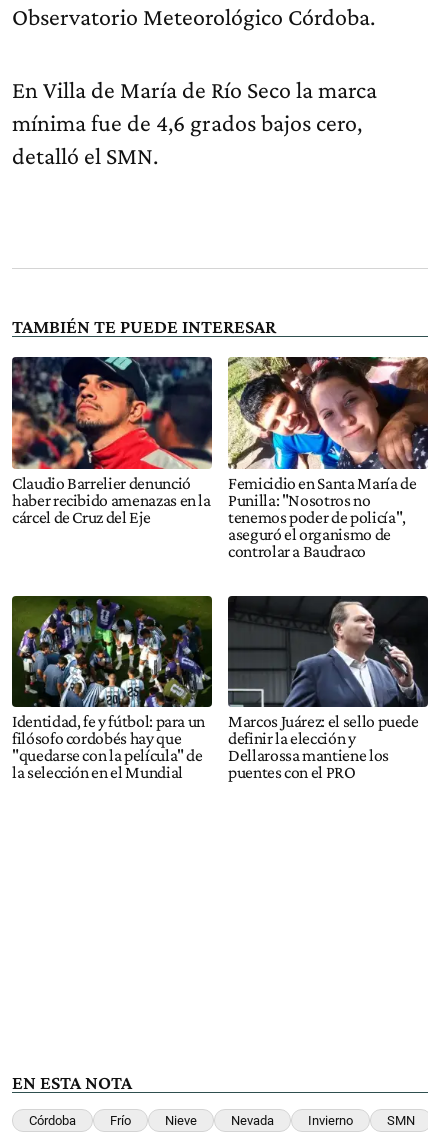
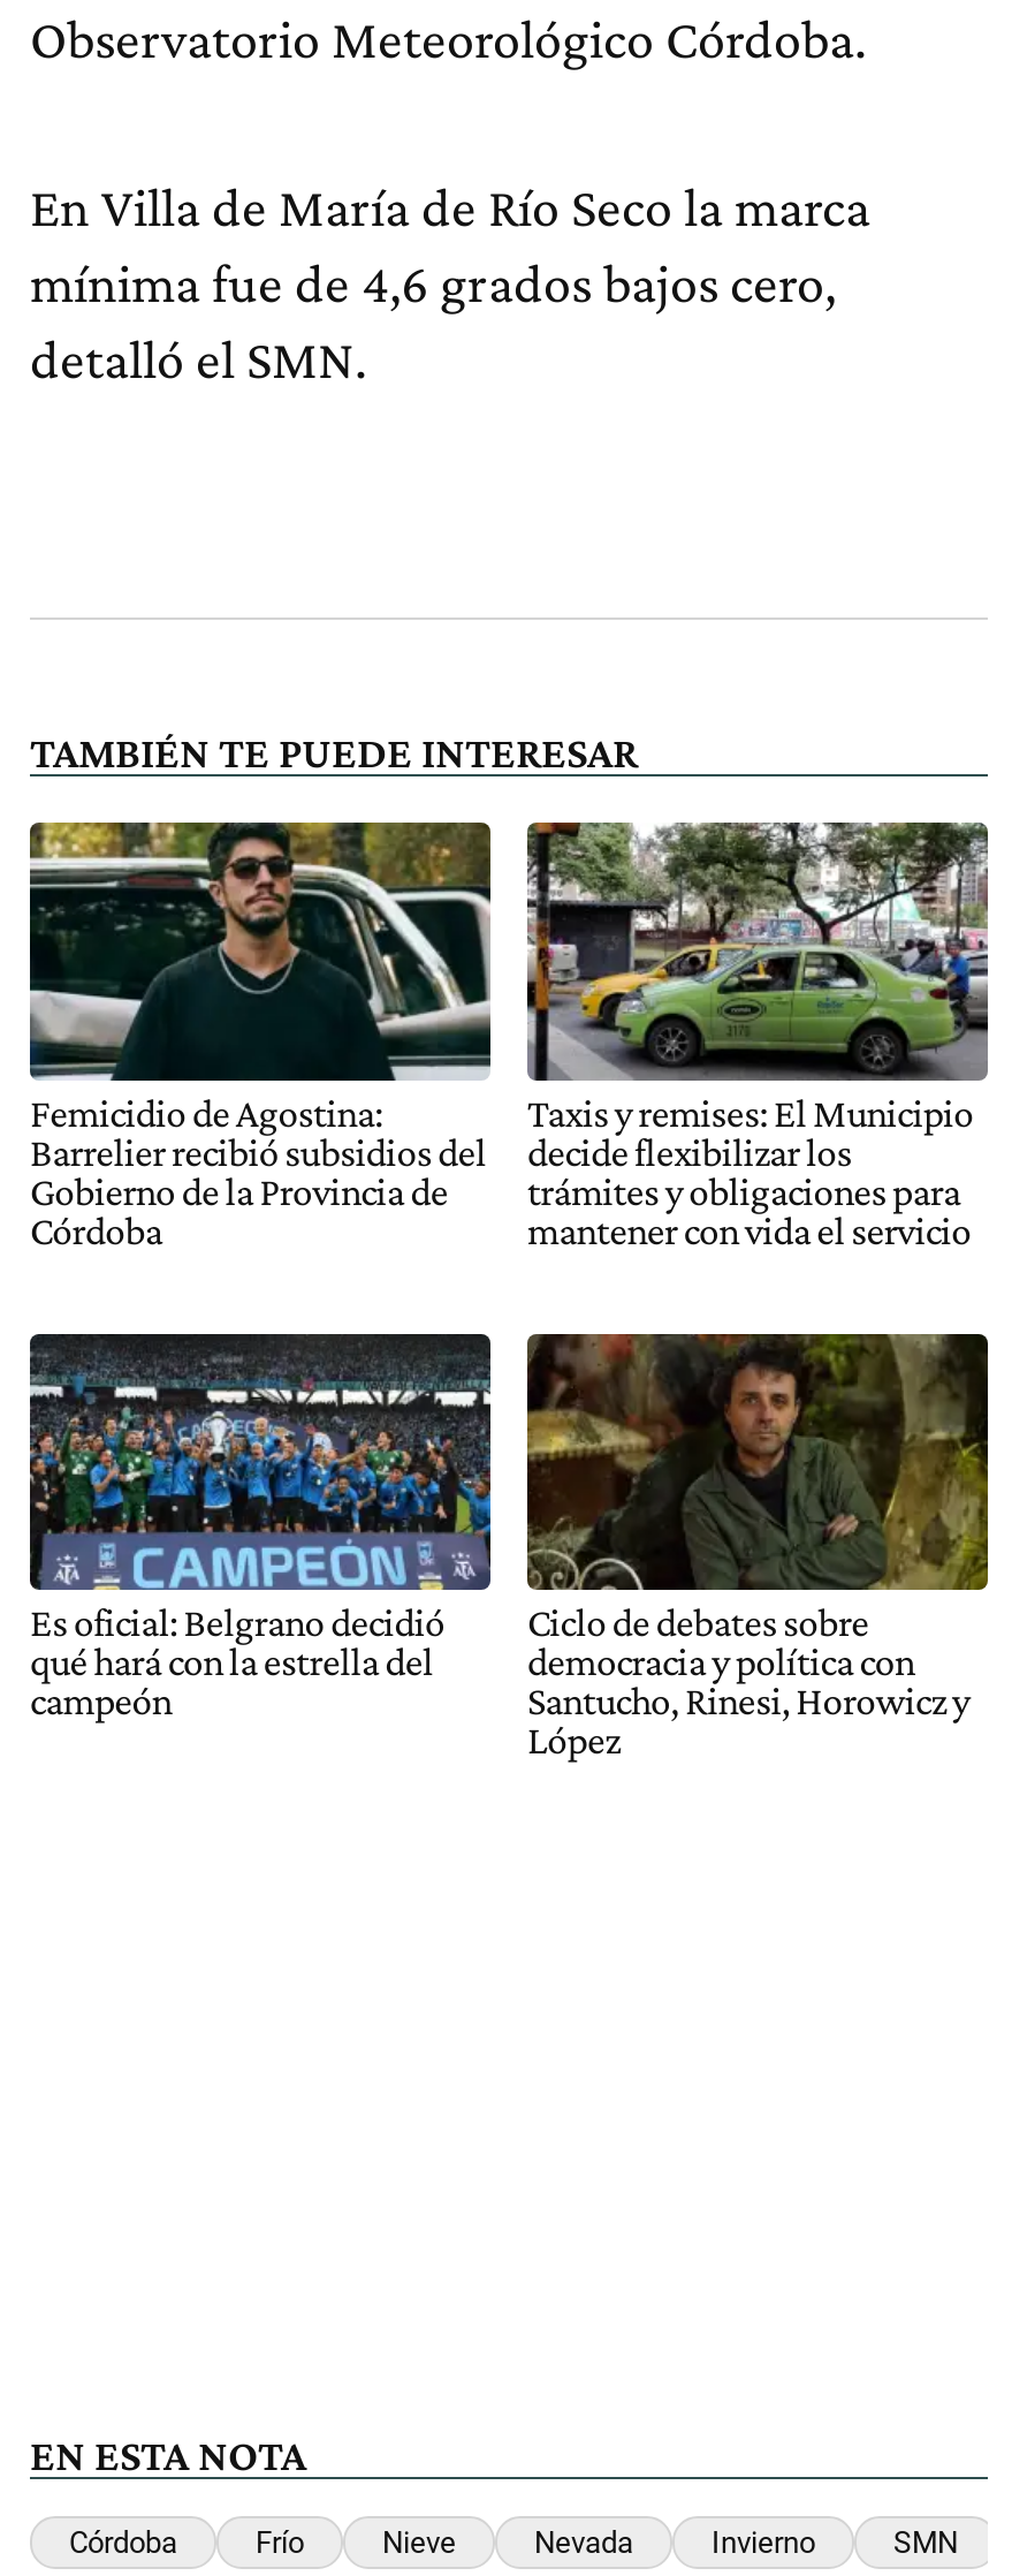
- [image]
- Claudio Barrelier denunció
- haber recibido amenazas en la
- cárcel de Cruz del Eje
+ [image]
+ Femicidio de Agostina:
+ Barrelier recibió subsidios del
+ Gobierno de la Provincia de
+ Córdoba

- [image]
- Femicidio en Santa María de
- Punilla: "Nosotros no
- tenemos poder de policía",
- aseguró el organismo de
- controlar a Baudraco
+ [image]
+ Taxis y remises: El Municipio
+ decide flexibilizar los
+ trámites y obligaciones para
+ mantener con vida el servicio

- [image]
- Identidad, fe y fútbol: para un
- filósofo cordobés hay que
- "quedarse con la película" de
- la selección en el Mundial
+ [image]
+ Es oficial: Belgrano decidió
+ qué hará con la estrella del
+ campeón

- [image]
- Marcos Juárez: el sello puede
- definir la elección y
- Dellarossa mantiene los
- puentes con el PRO
+ [image]
+ Ciclo de debates sobre
+ democracia y política con
+ Santucho, Rinesi, Horowicz y
+ López
